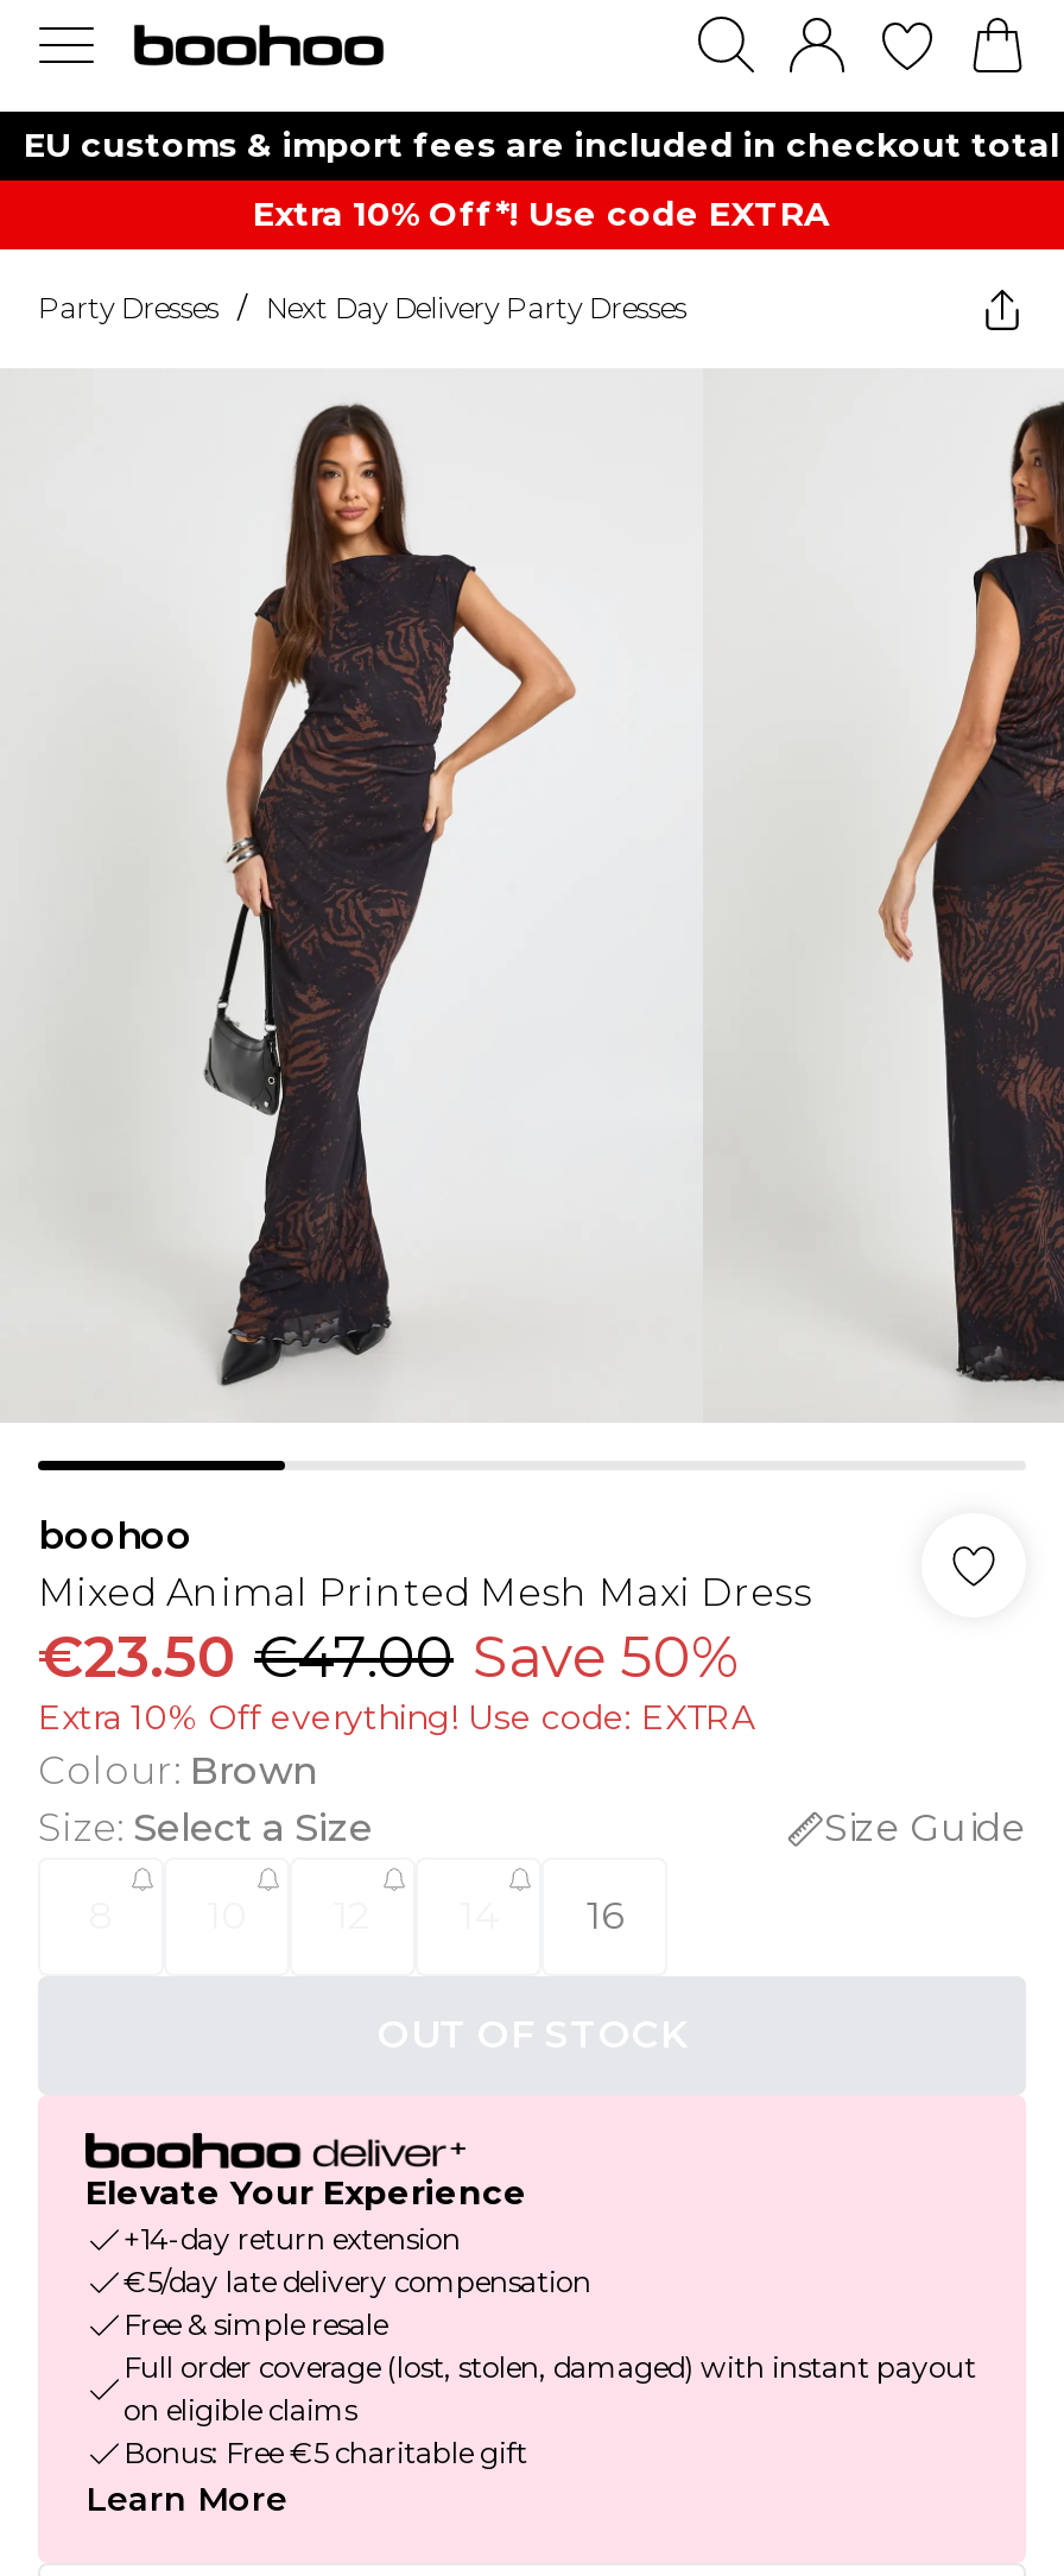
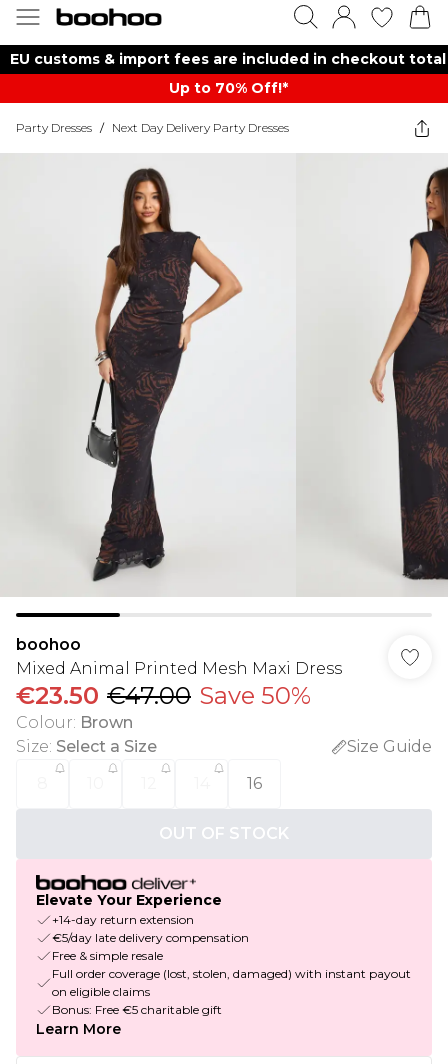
- Extra 10% Off*! Use code EXTRA
+ Up to 70% Off!*

- Extra 10% Off everything! Use code: EXTRA
